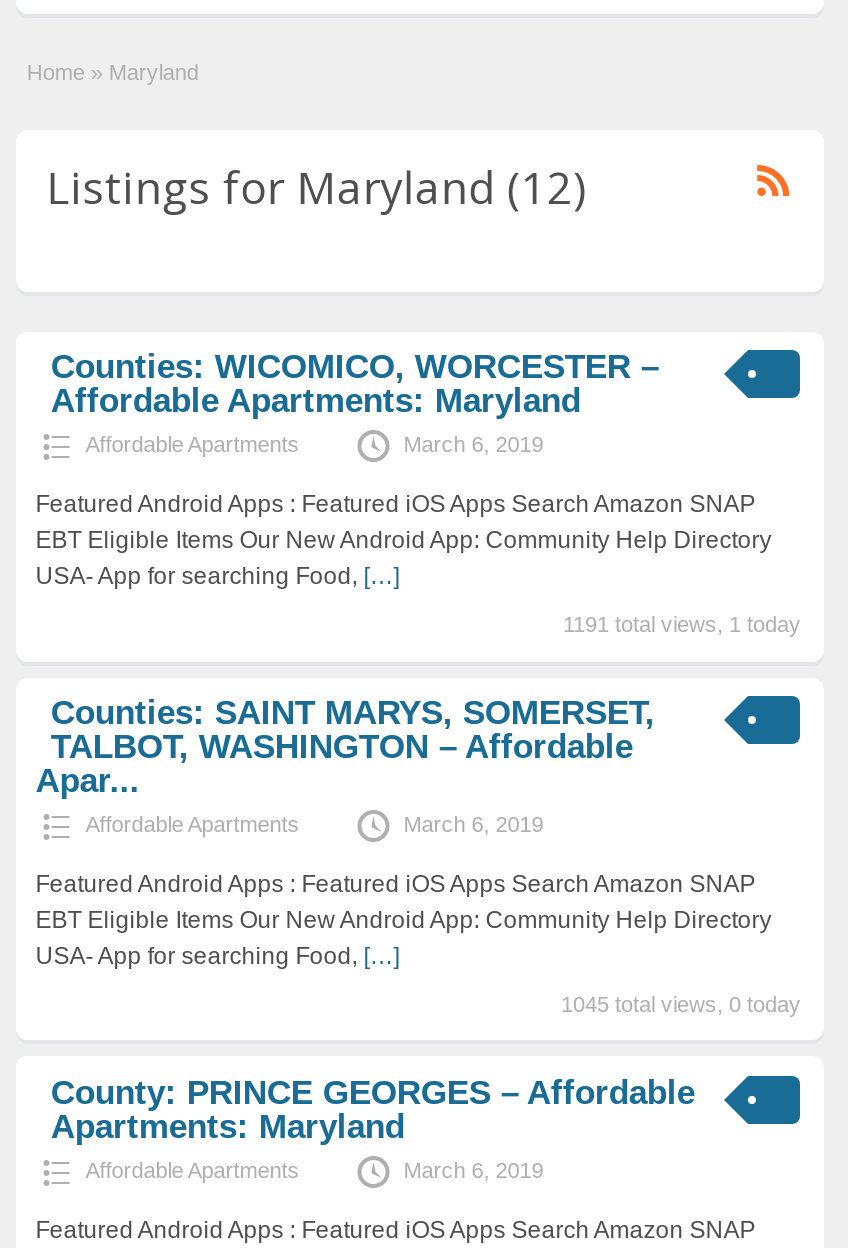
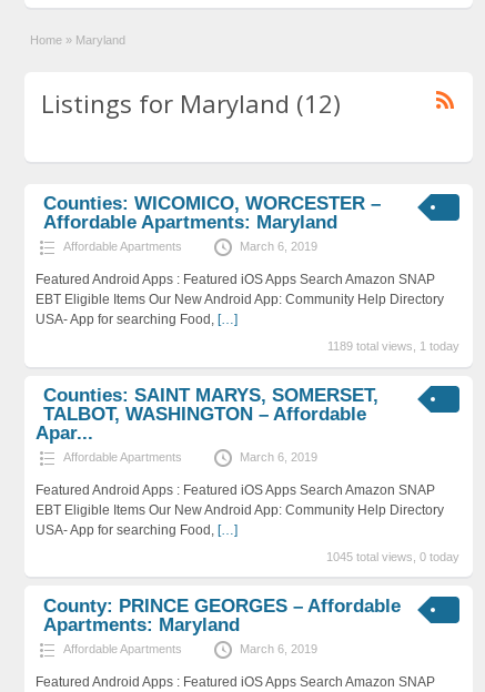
- 1191 total views, 1 today
+ 1189 total views, 1 today
